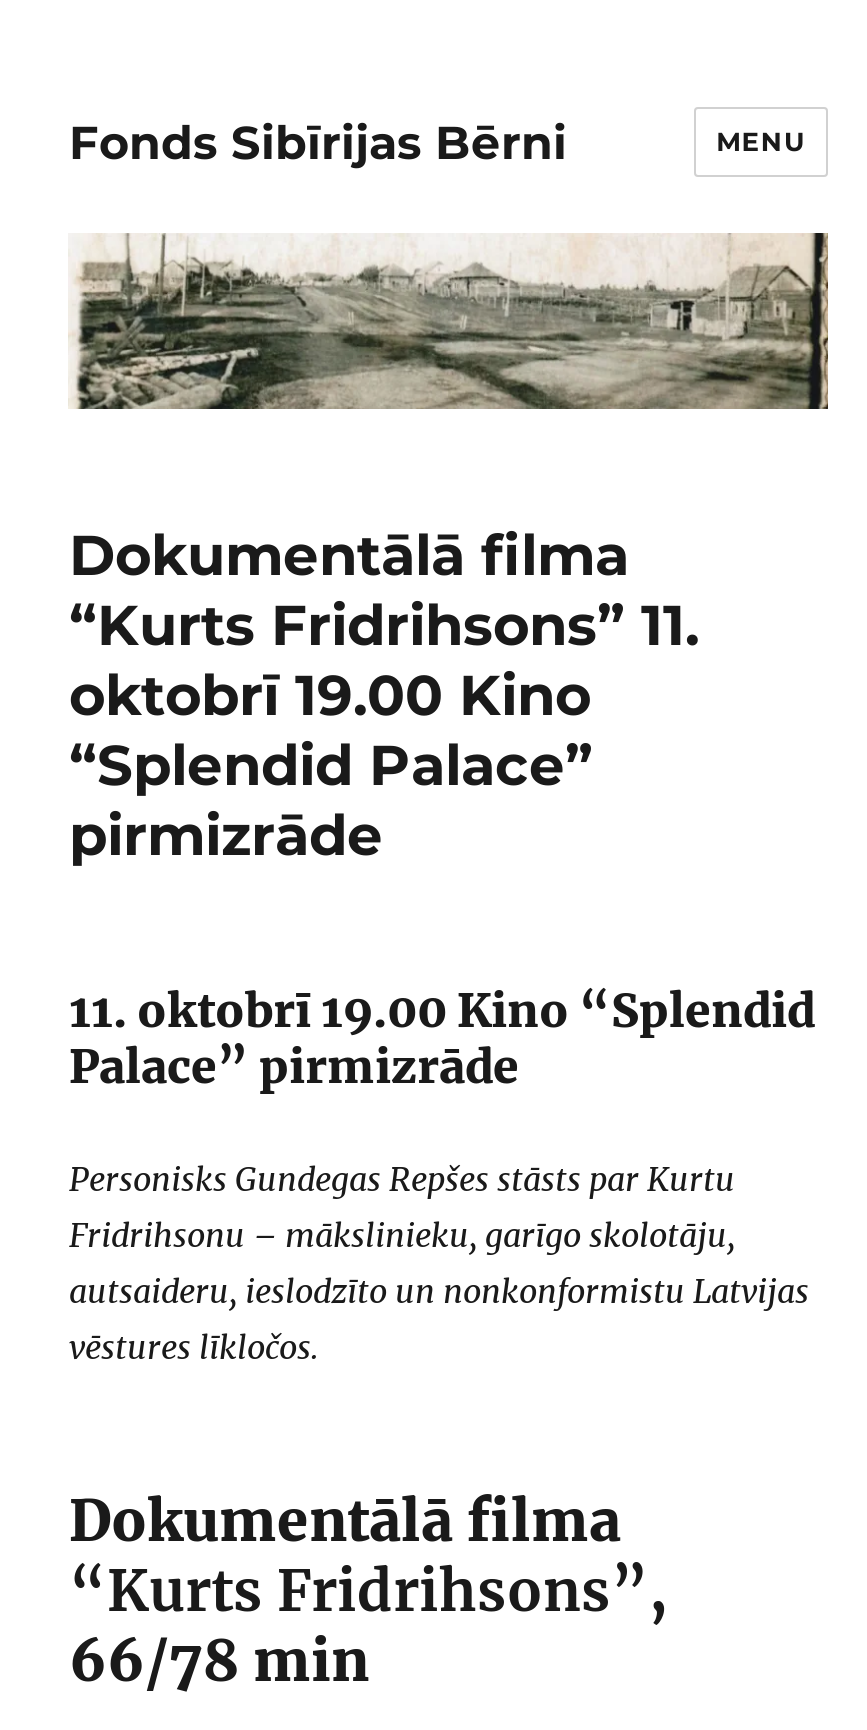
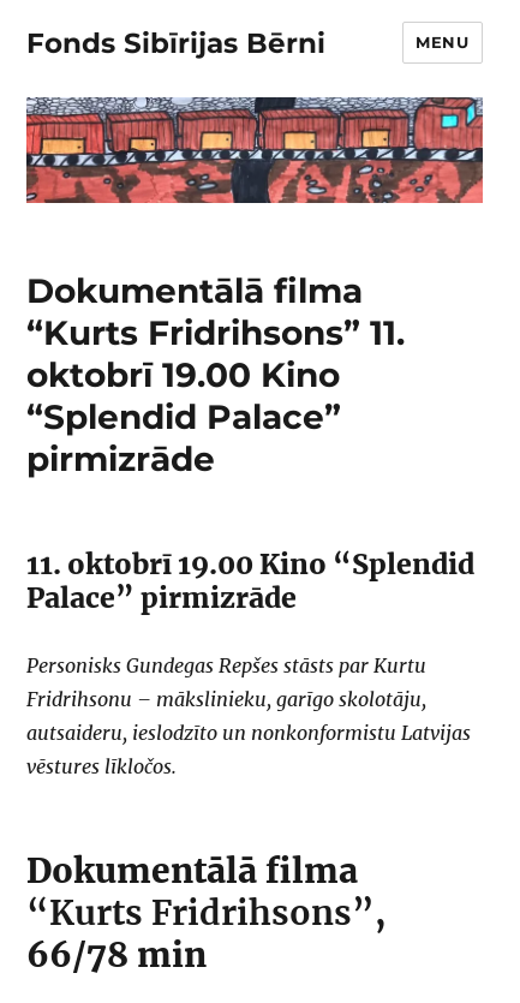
- [image]
+ [image]
